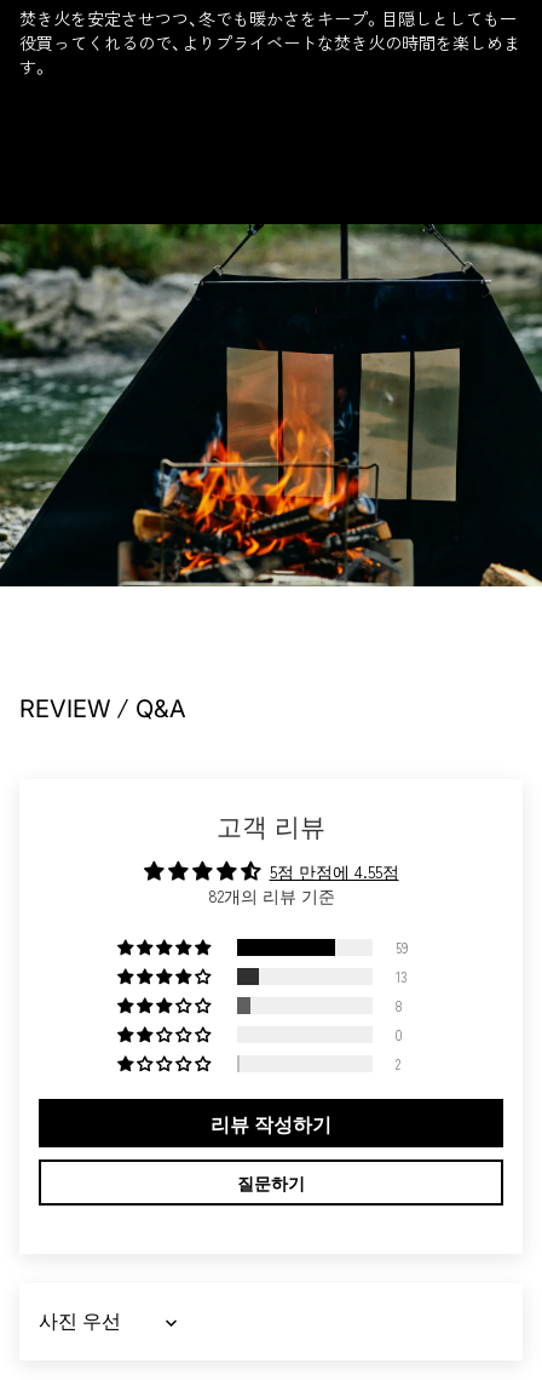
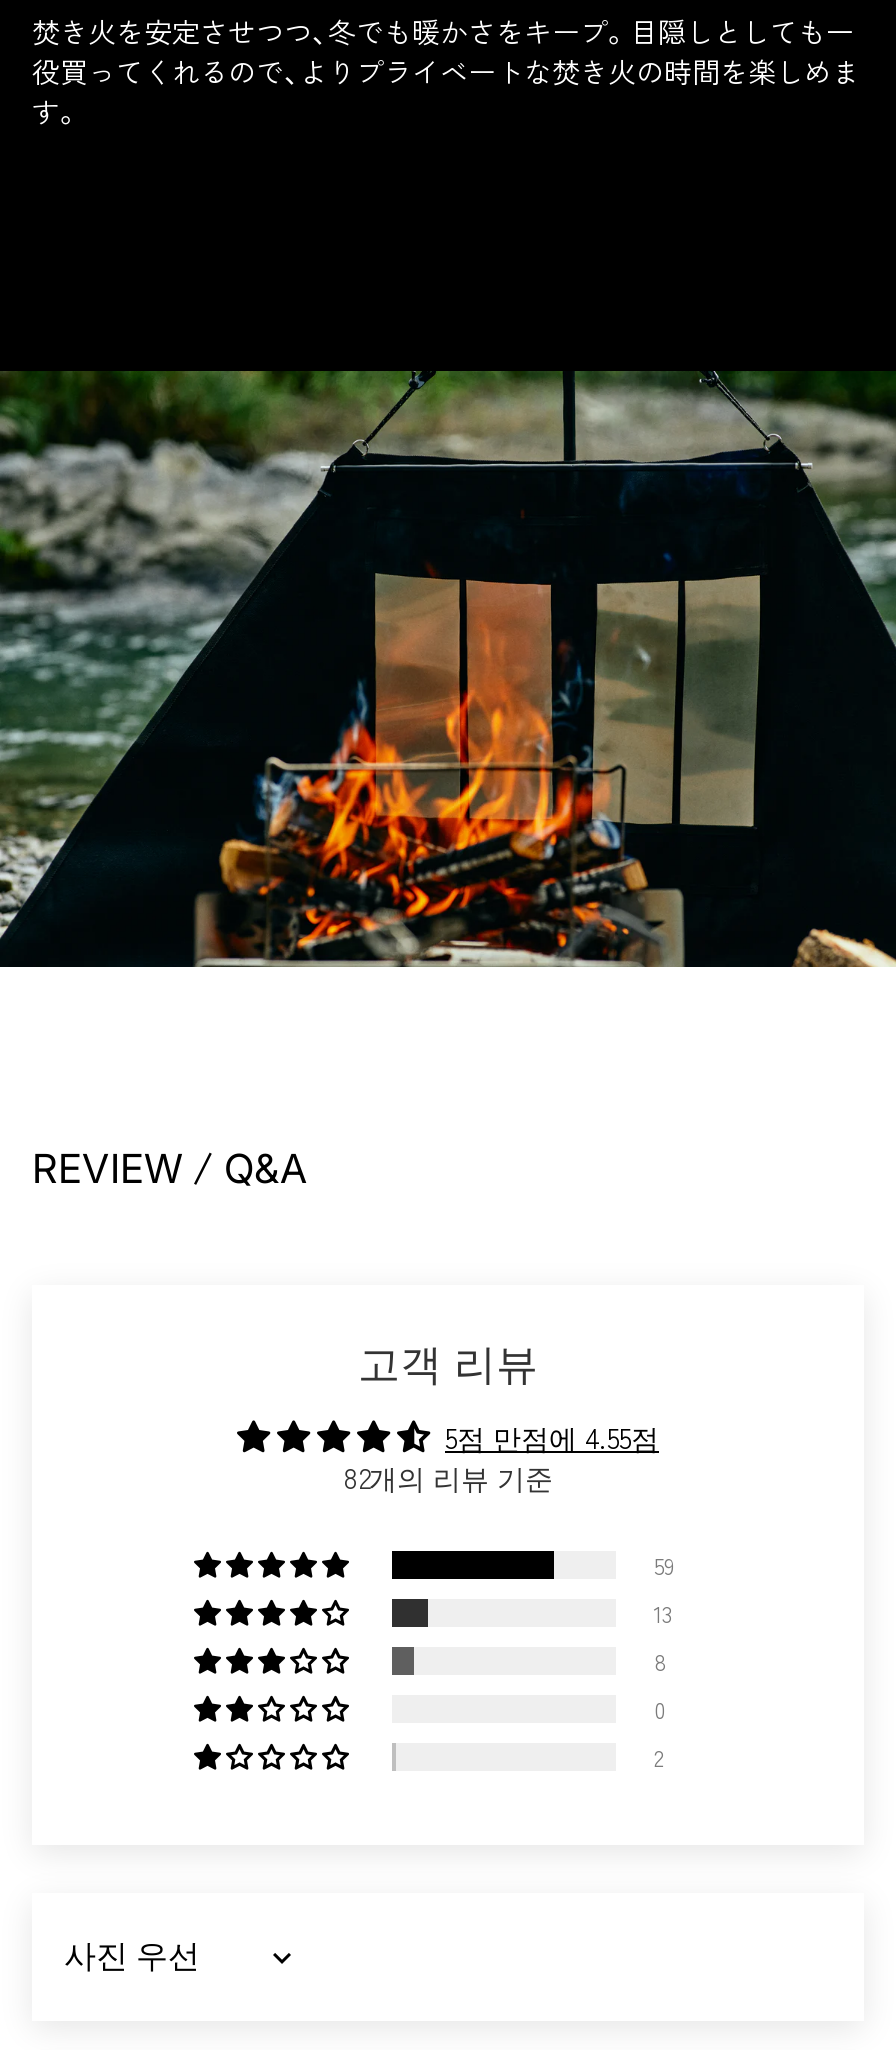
- 리뷰 작성하기
- 질문하기
